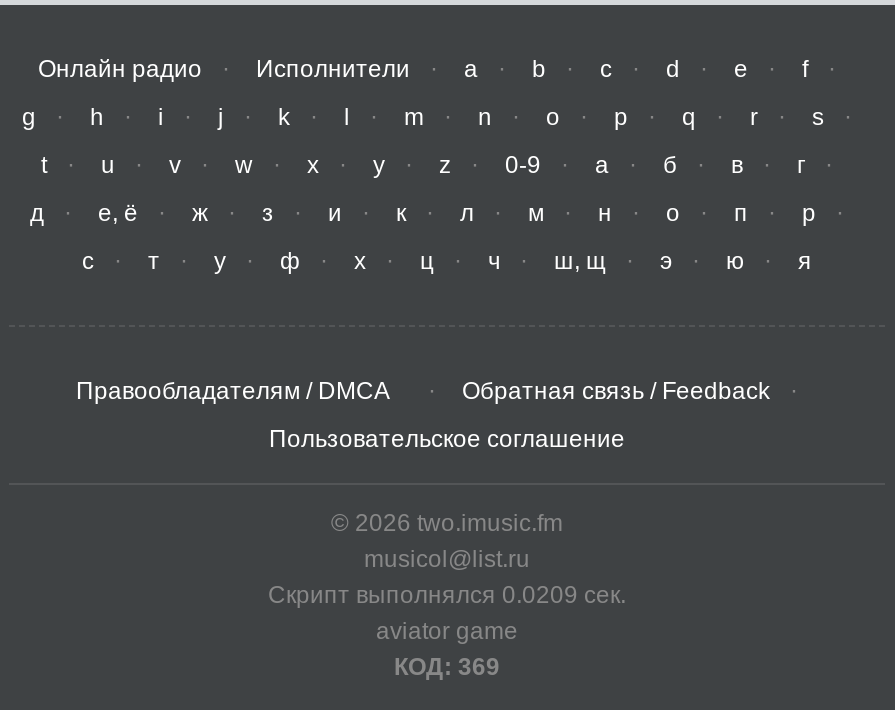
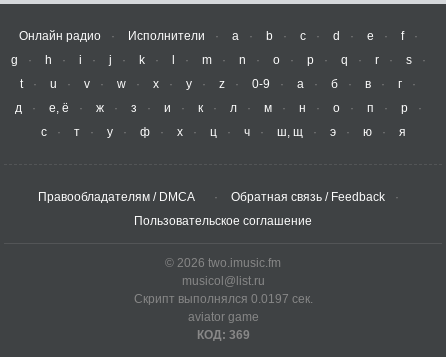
- Скрипт выполнялся 0.0209 сек.
+ Скрипт выполнялся 0.0197 сек.
